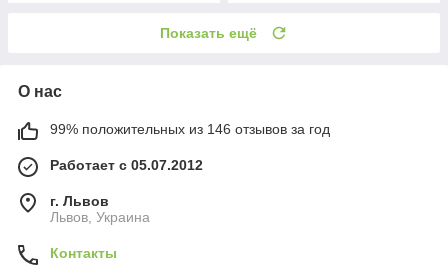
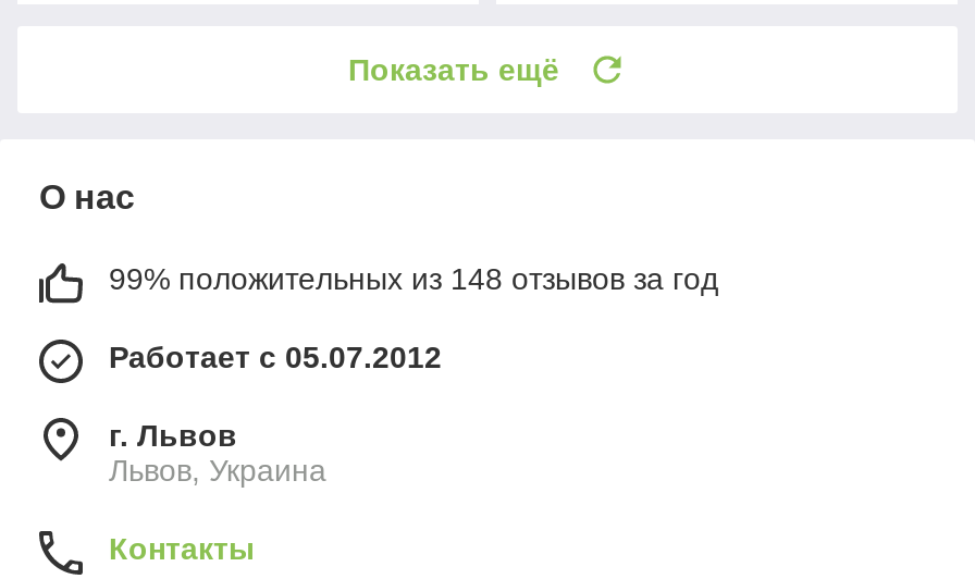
- 99% положительных из 146 отзывов за год
+ 99% положительных из 148 отзывов за год
